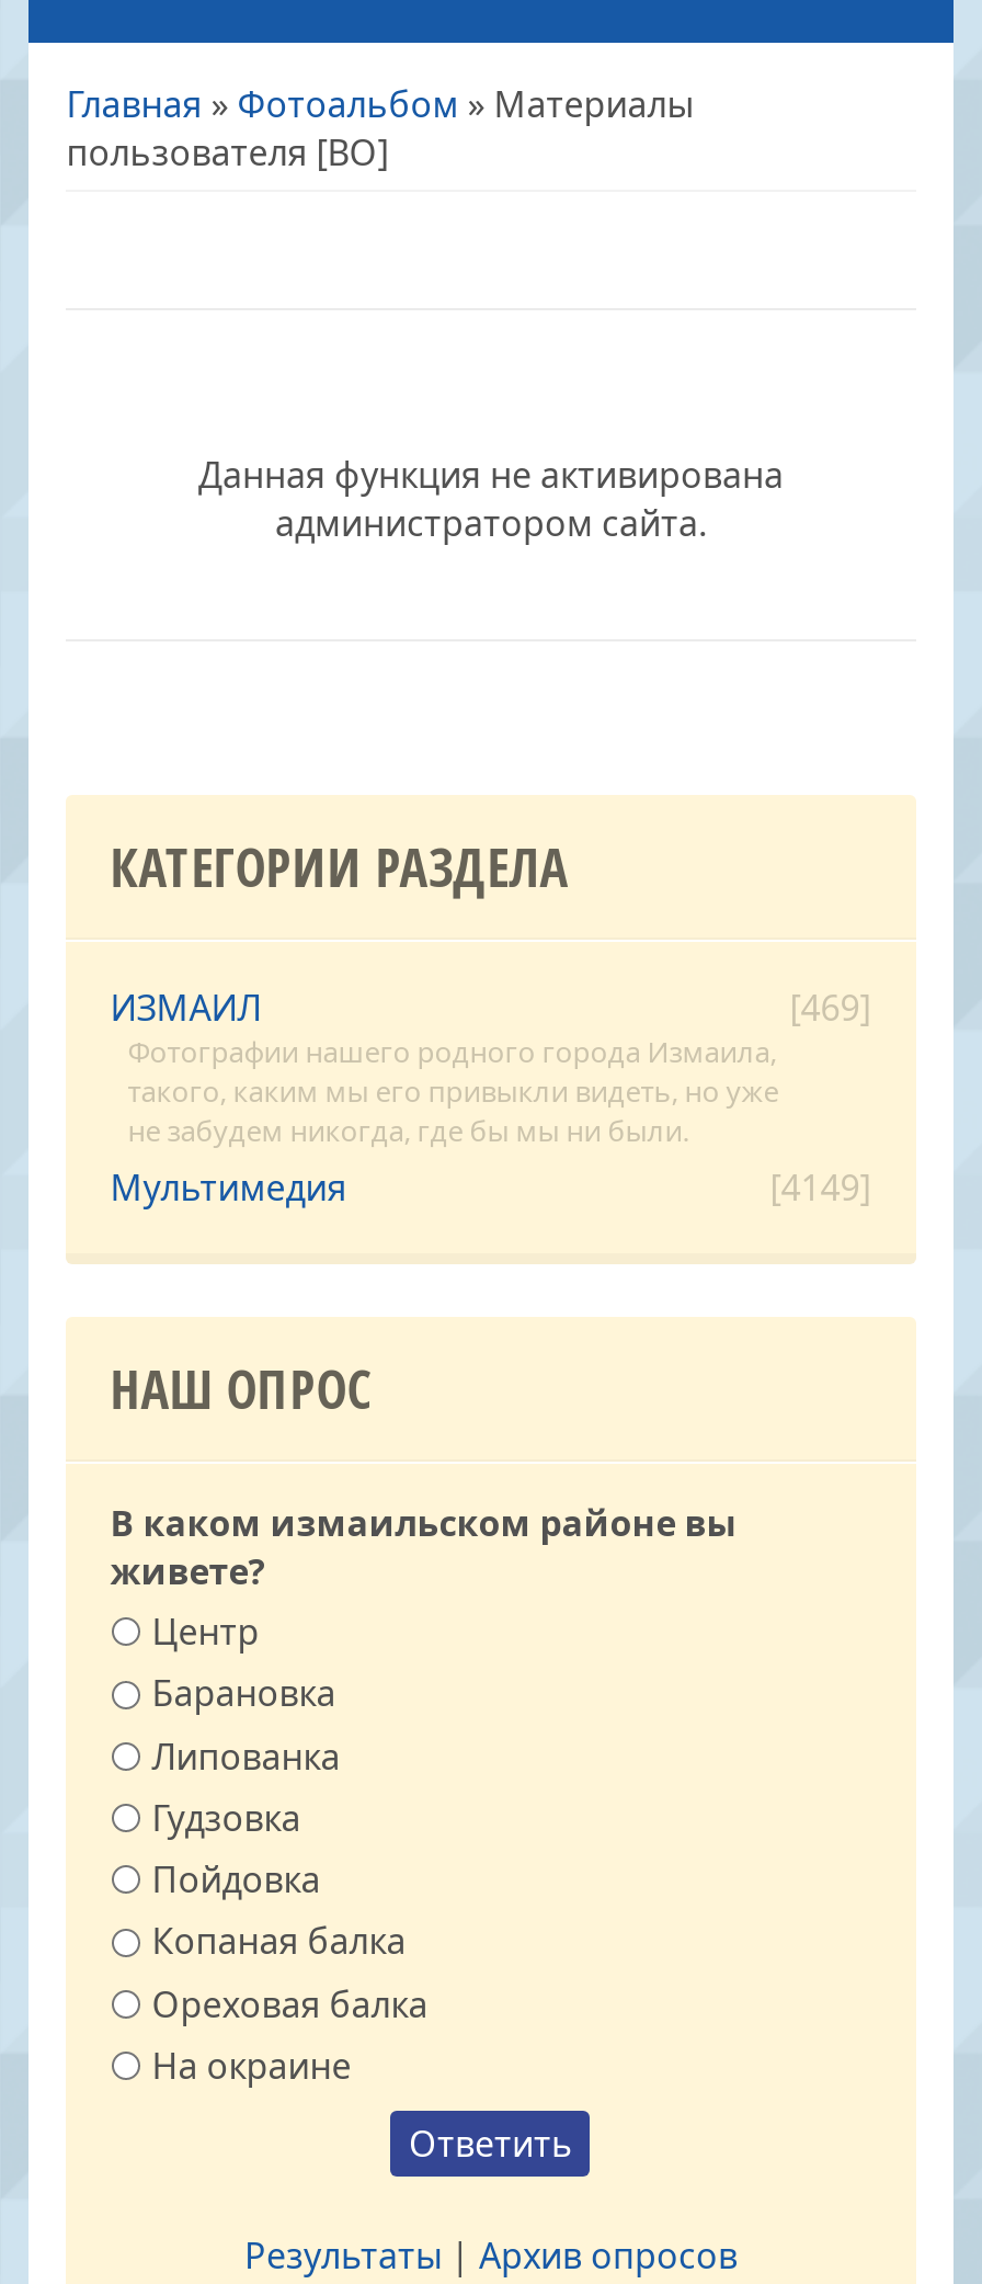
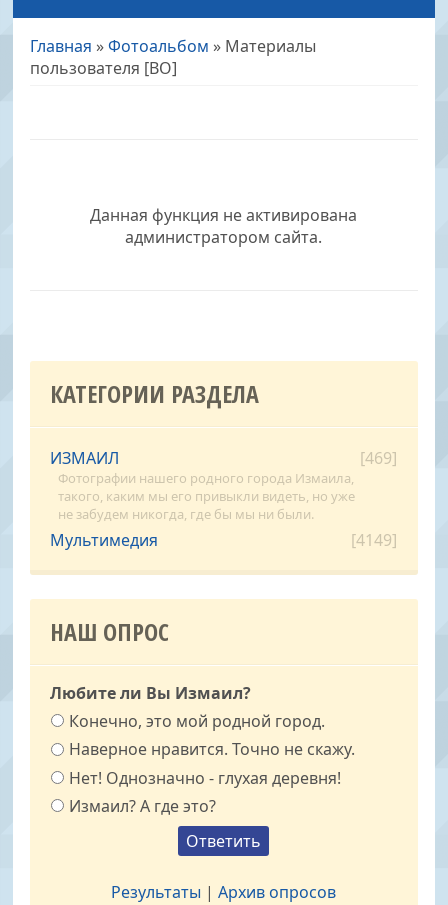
- В каком измаильском районе вы
- живете?
- Центр
- Барановка
- Липованка
- Гудзовка
- Пойдовка
- Копаная балка
- Ореховая балка
- На окраине
+ Любите ли Вы Измаил?
+ Конечно, это мой родной город.
+ Наверное нравится. Точно не скажу.
+ Нет! Однозначно - глухая деревня!
+ Измаил? А где это?
